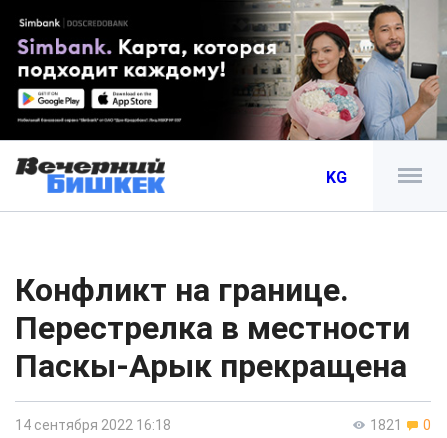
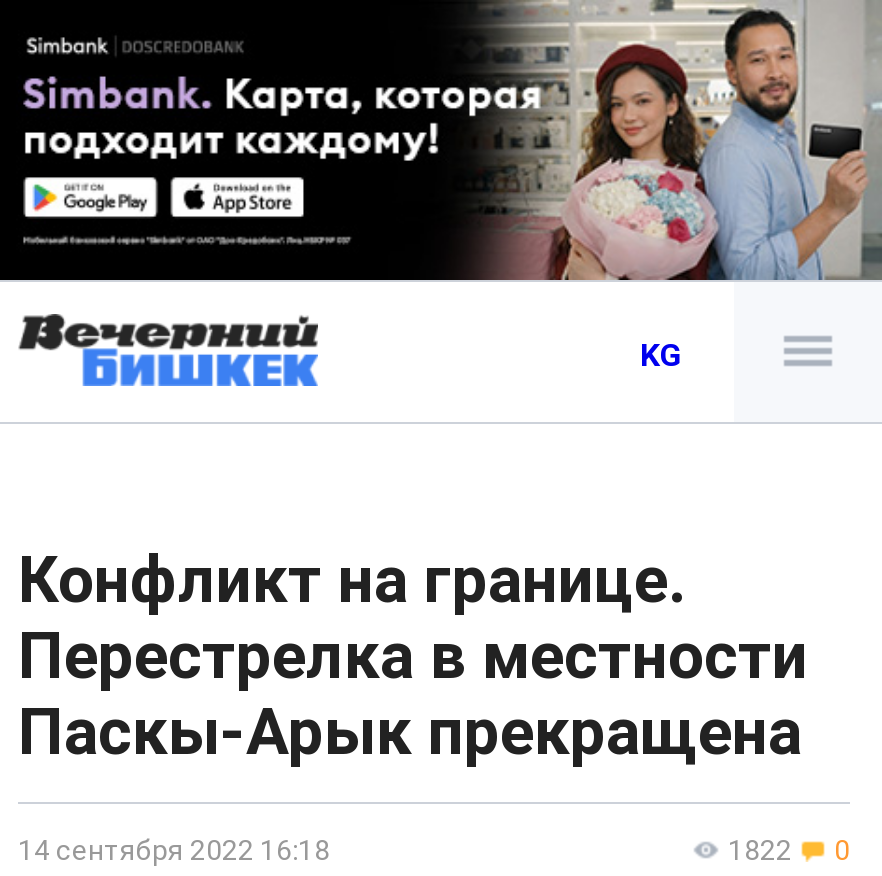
- 1821 0
+ 1822 0
